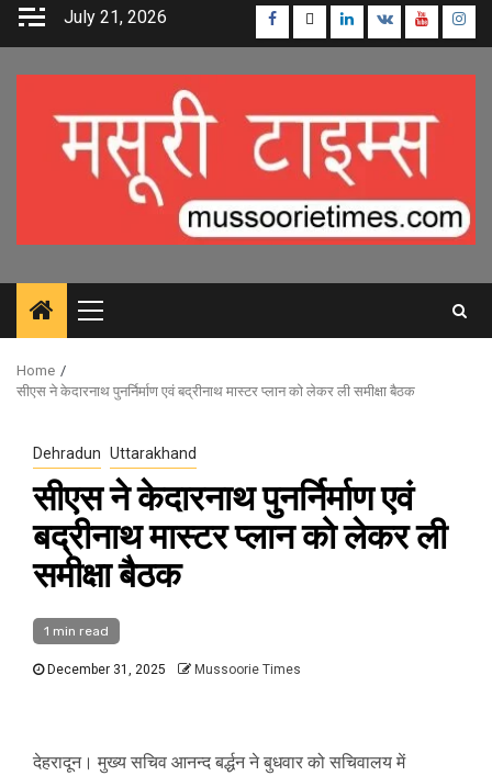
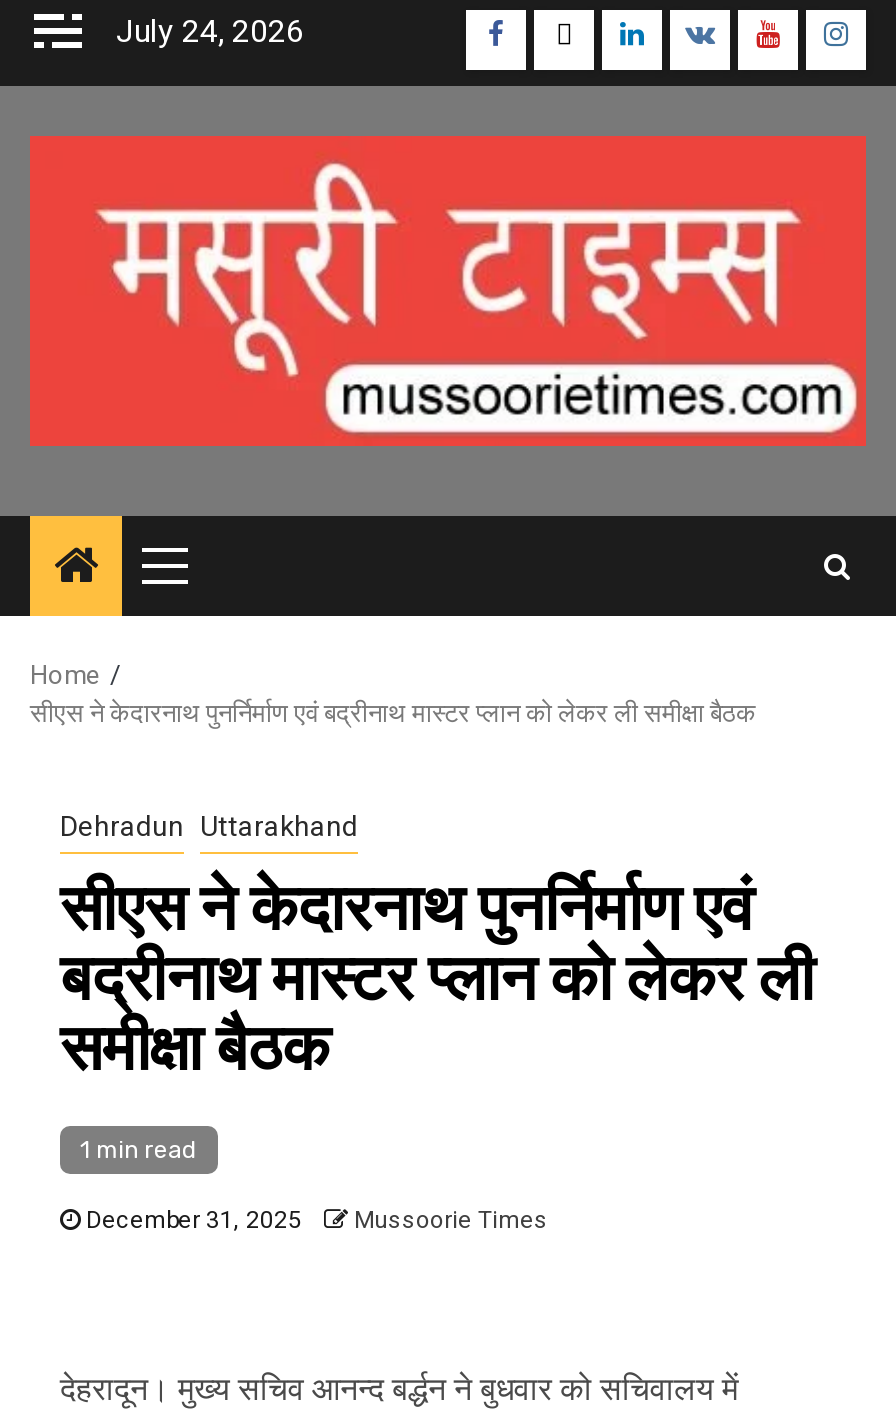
- July 21, 2026
+ July 24, 2026
